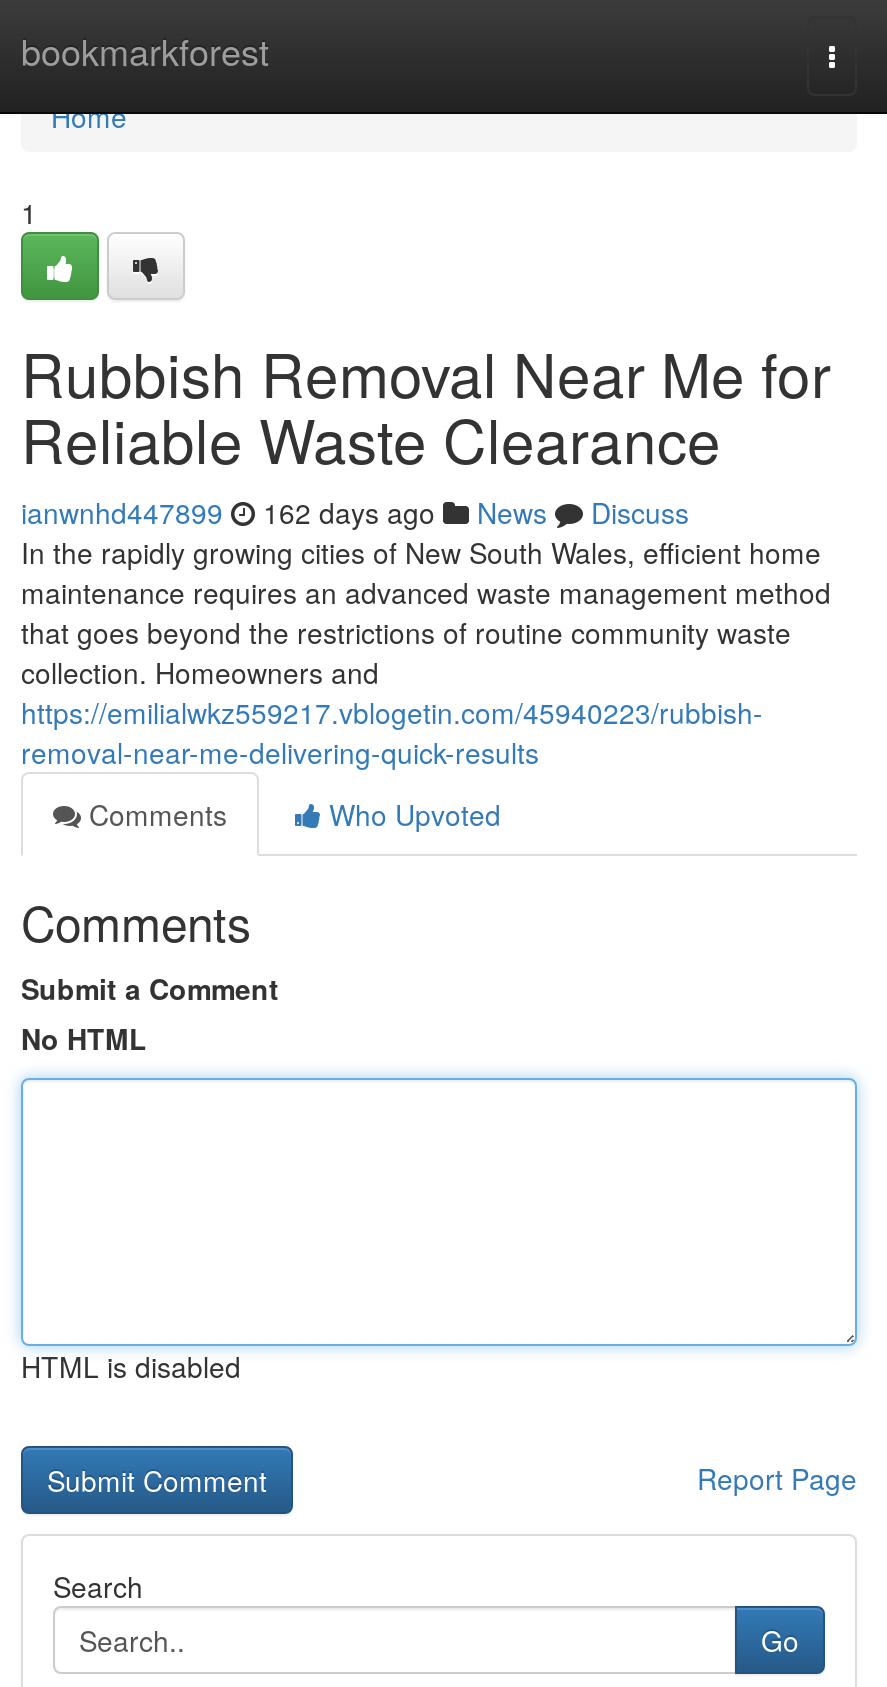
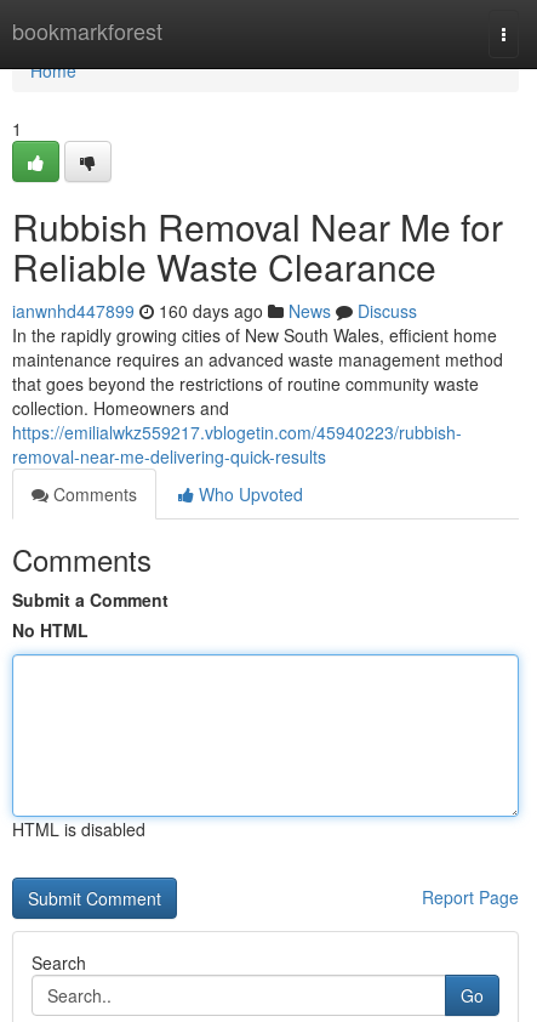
- ianwnhd447899 162 days ago News Discuss
+ ianwnhd447899 160 days ago News Discuss
